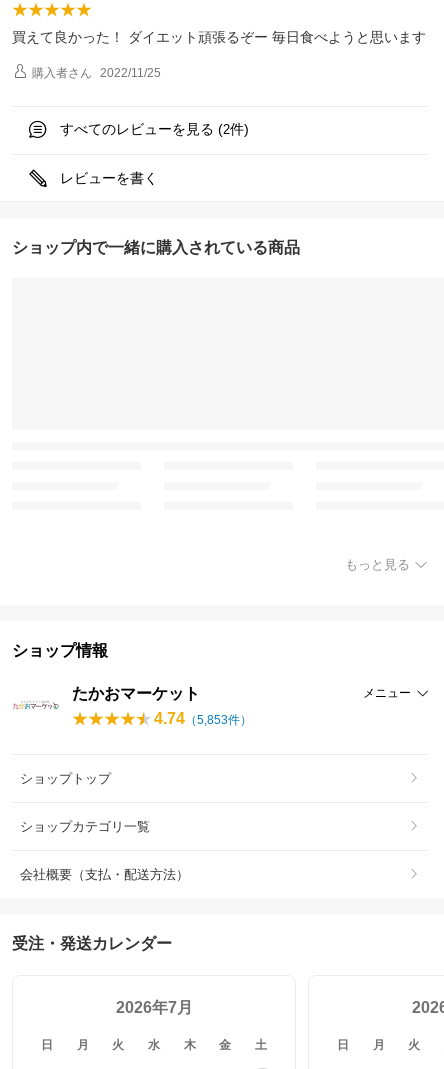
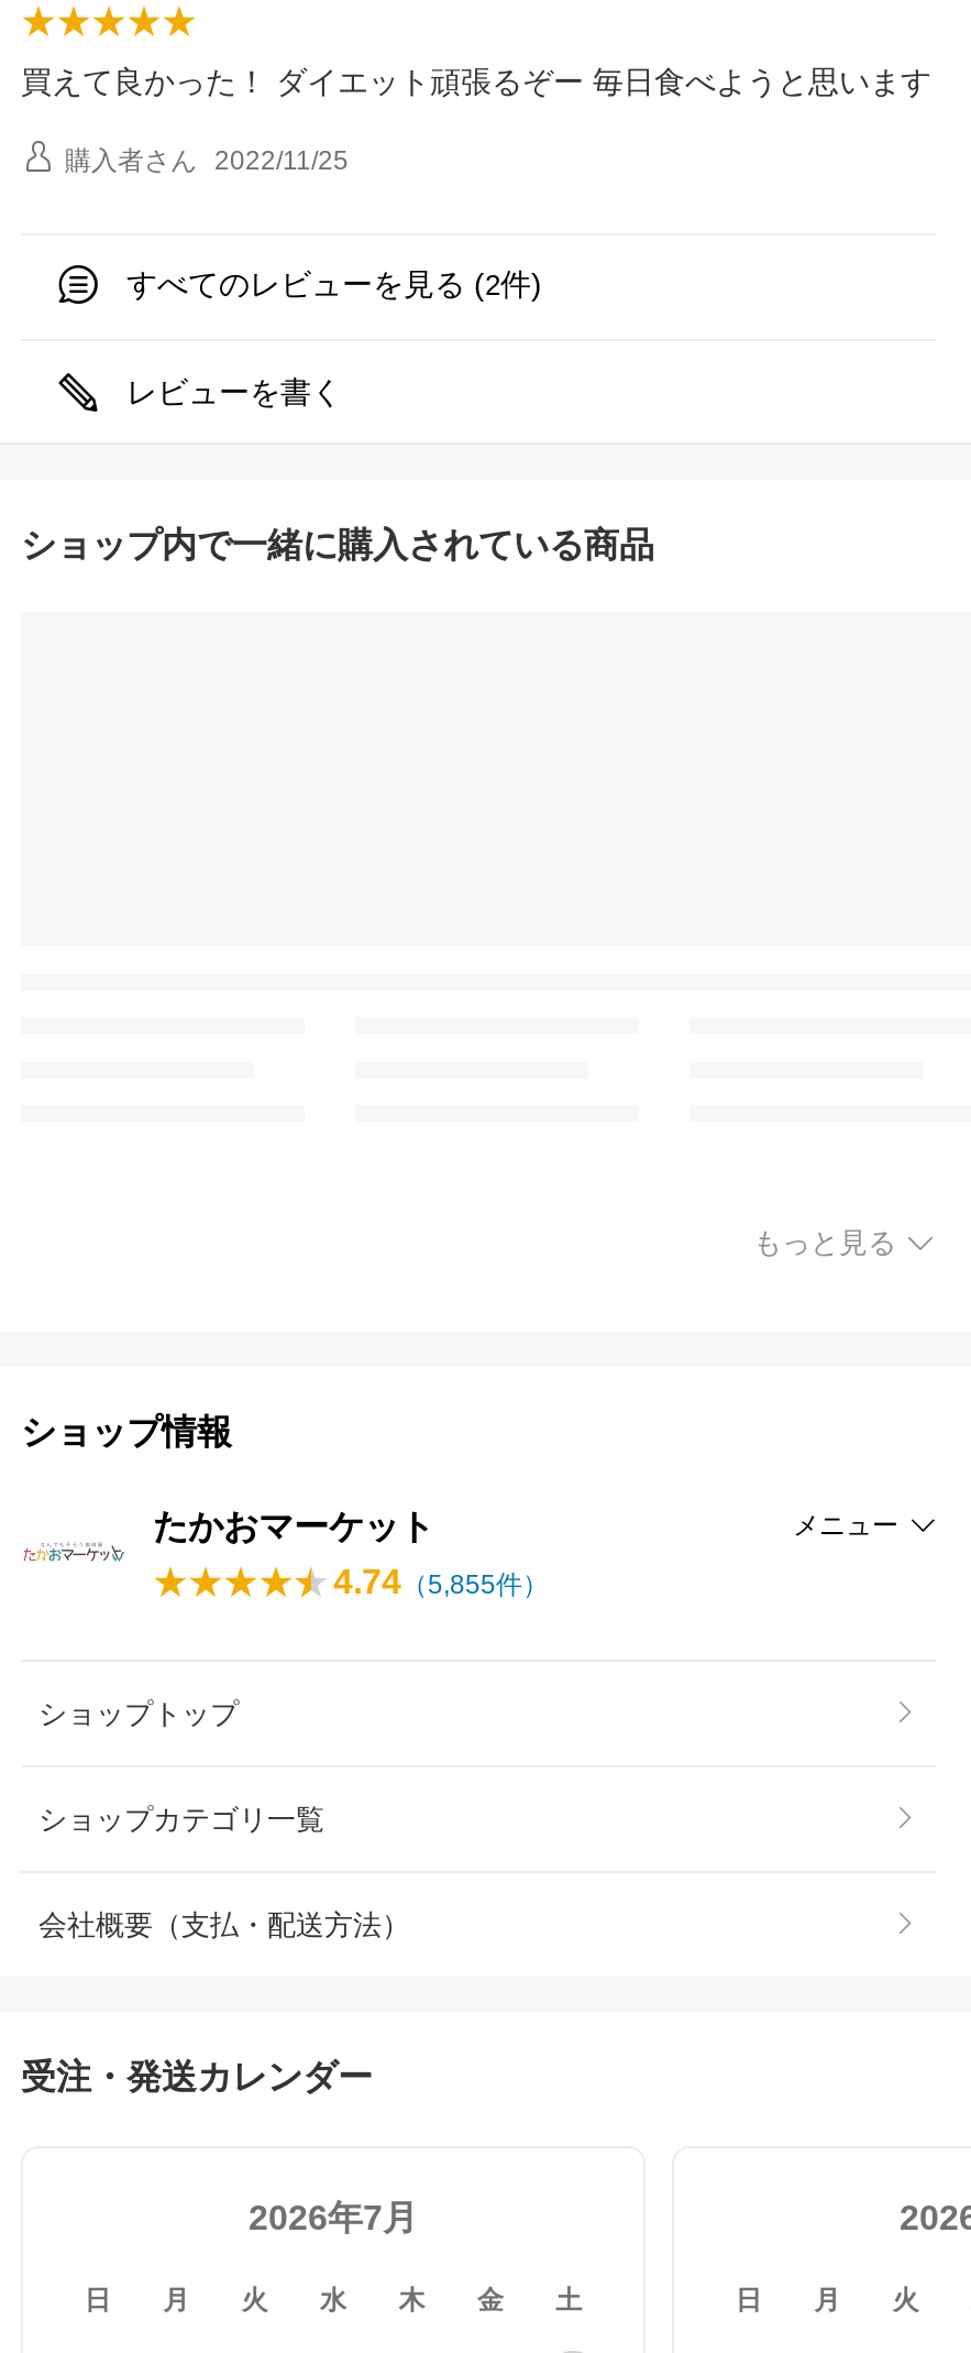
- 4.74（5,853件）
+ 4.74（5,855件）
